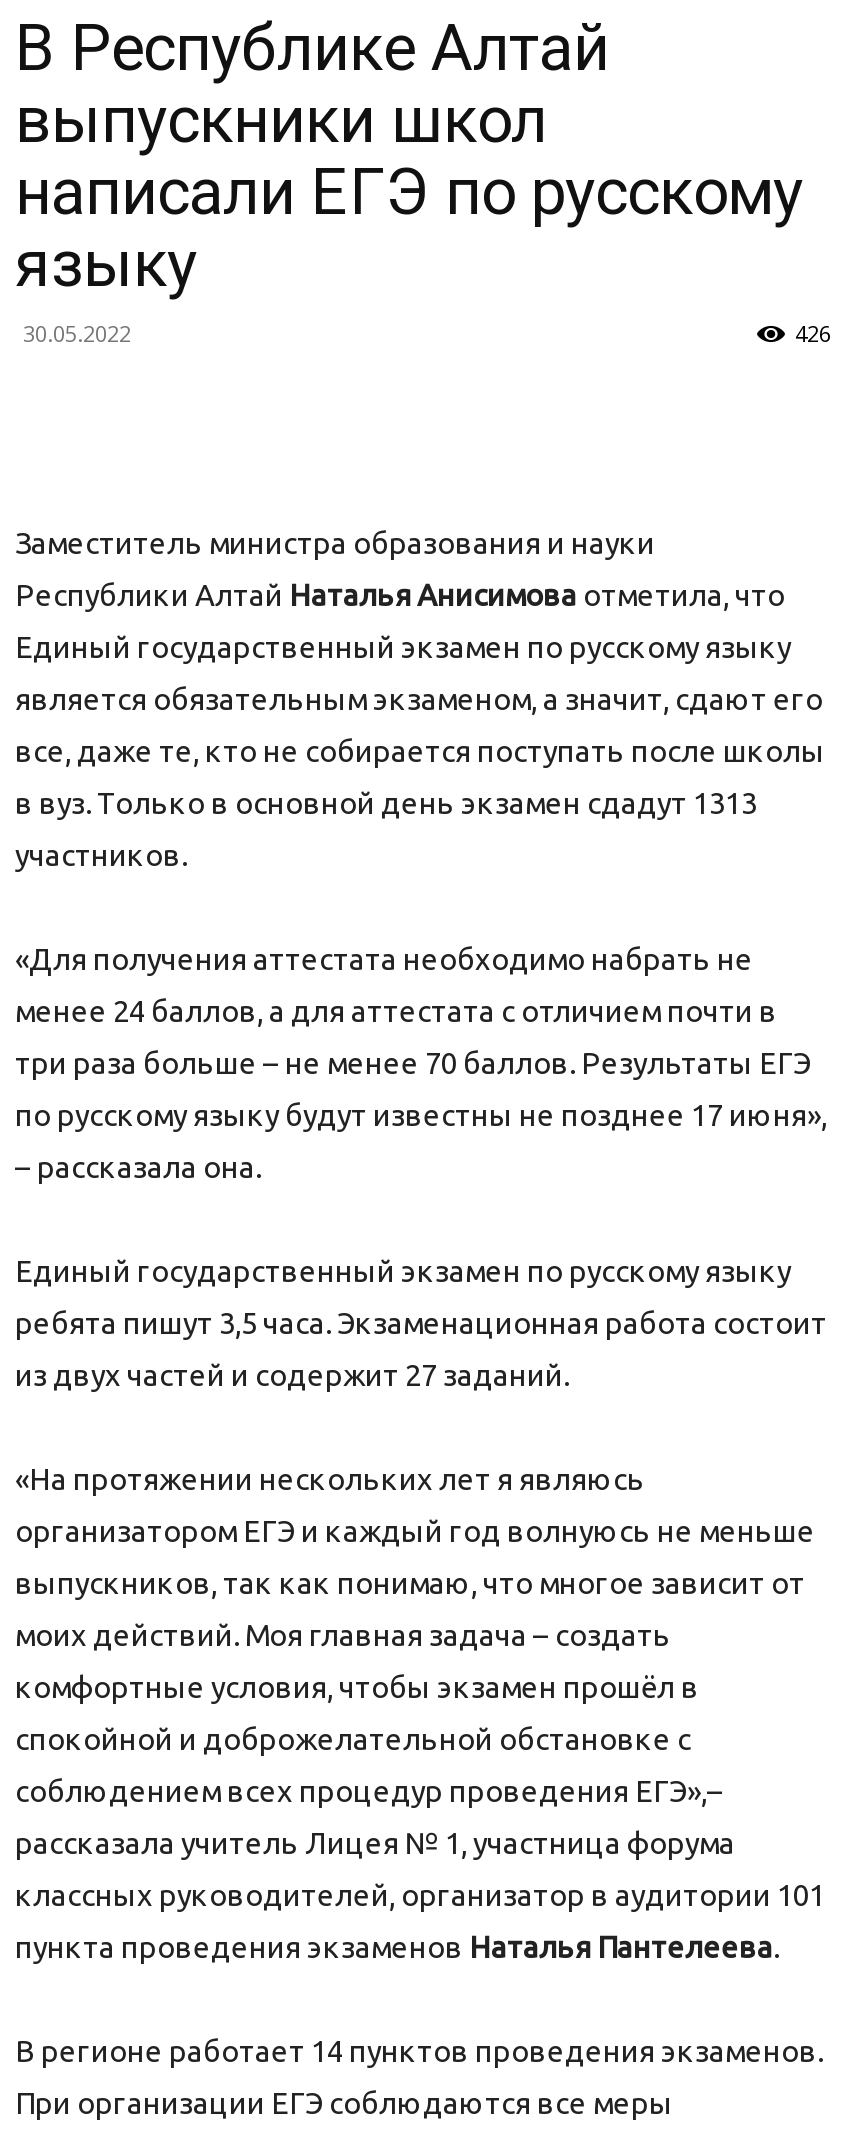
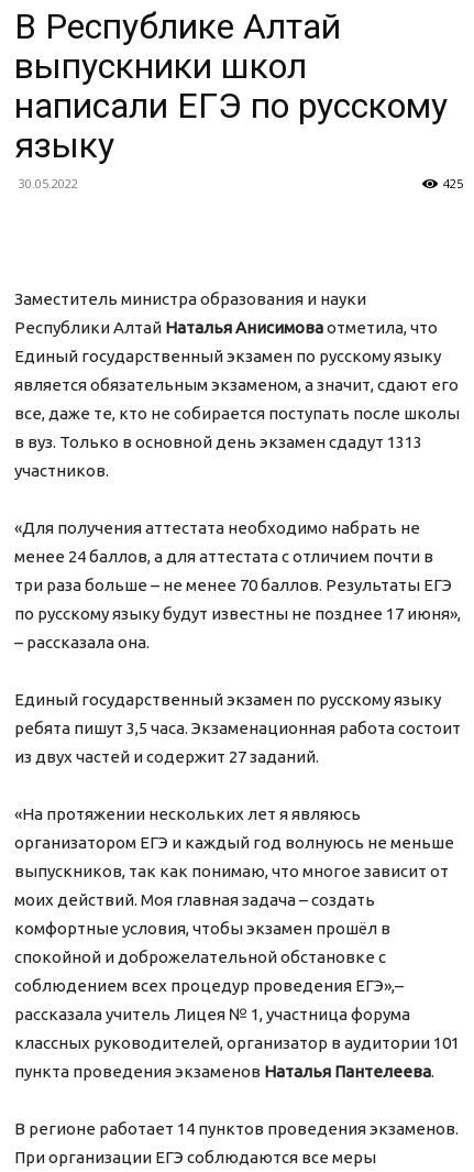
- 426
+ 425
